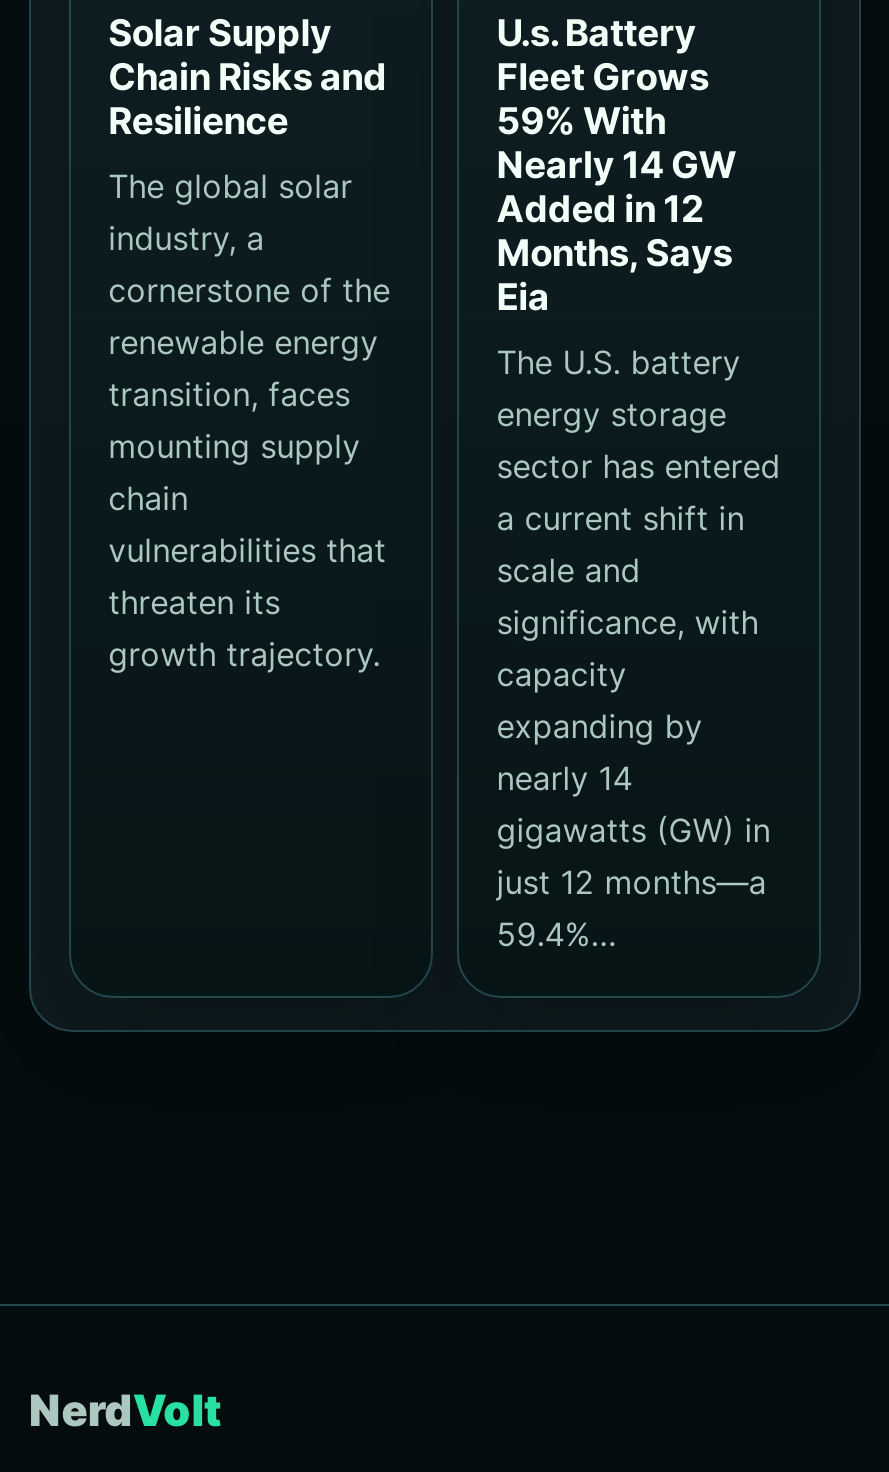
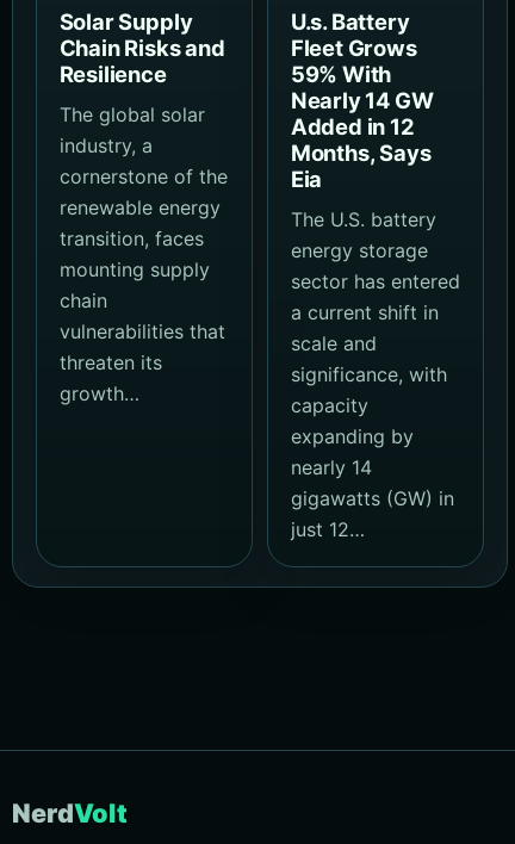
- growth trajectory.
+ growth…

- just 12 months—a
- 59.4%…
+ just 12…
